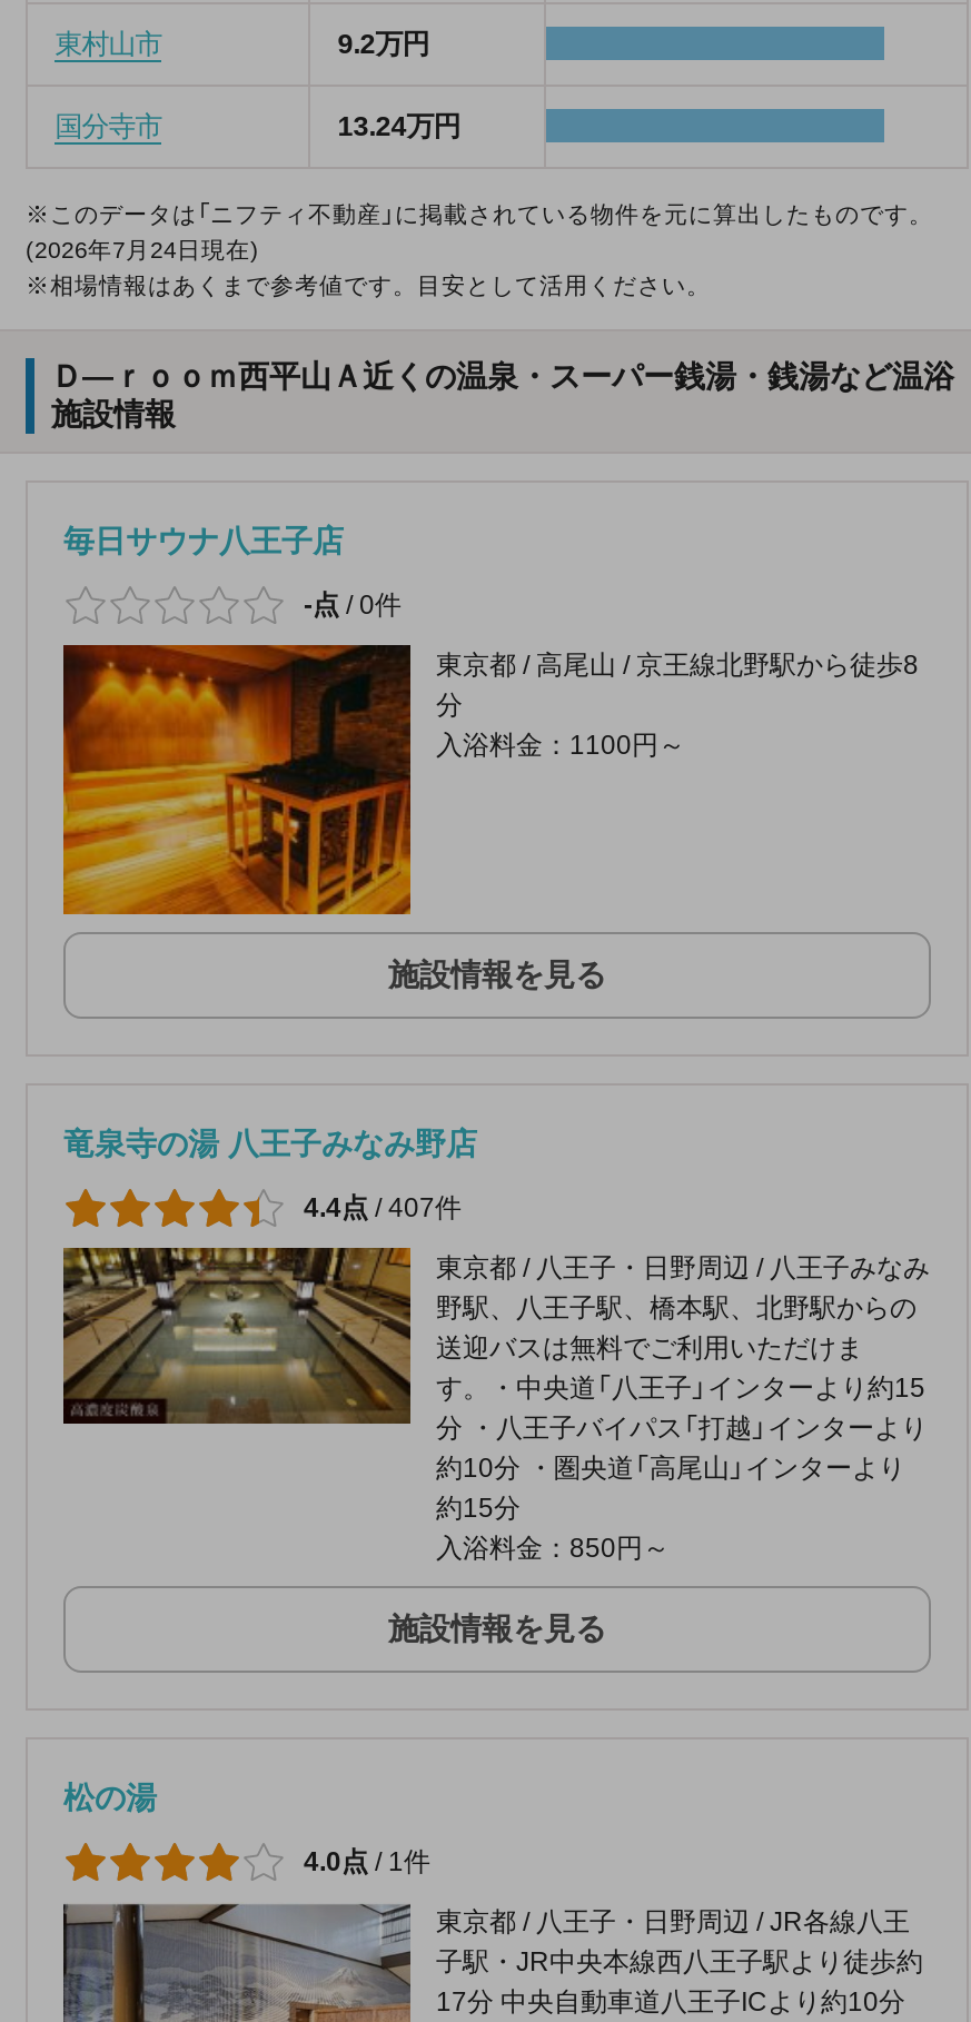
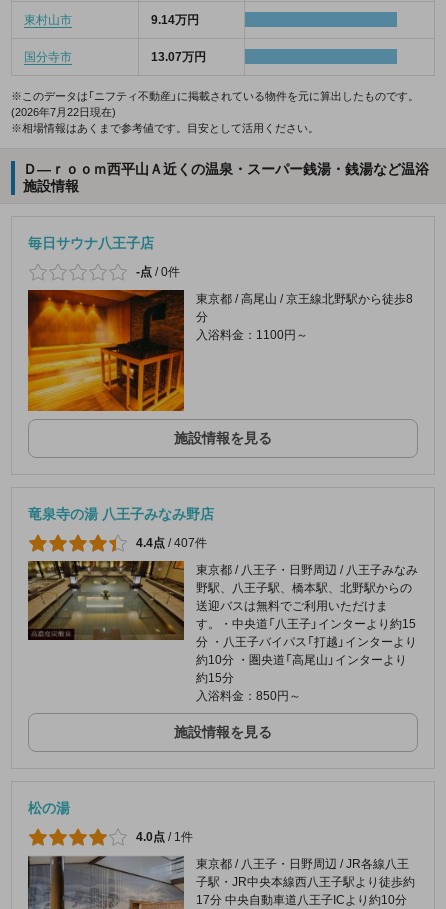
- 9.2万円
+ 9.14万円

- 13.24万円
+ 13.07万円

- (2026年7月24日現在)
+ (2026年7月22日現在)
